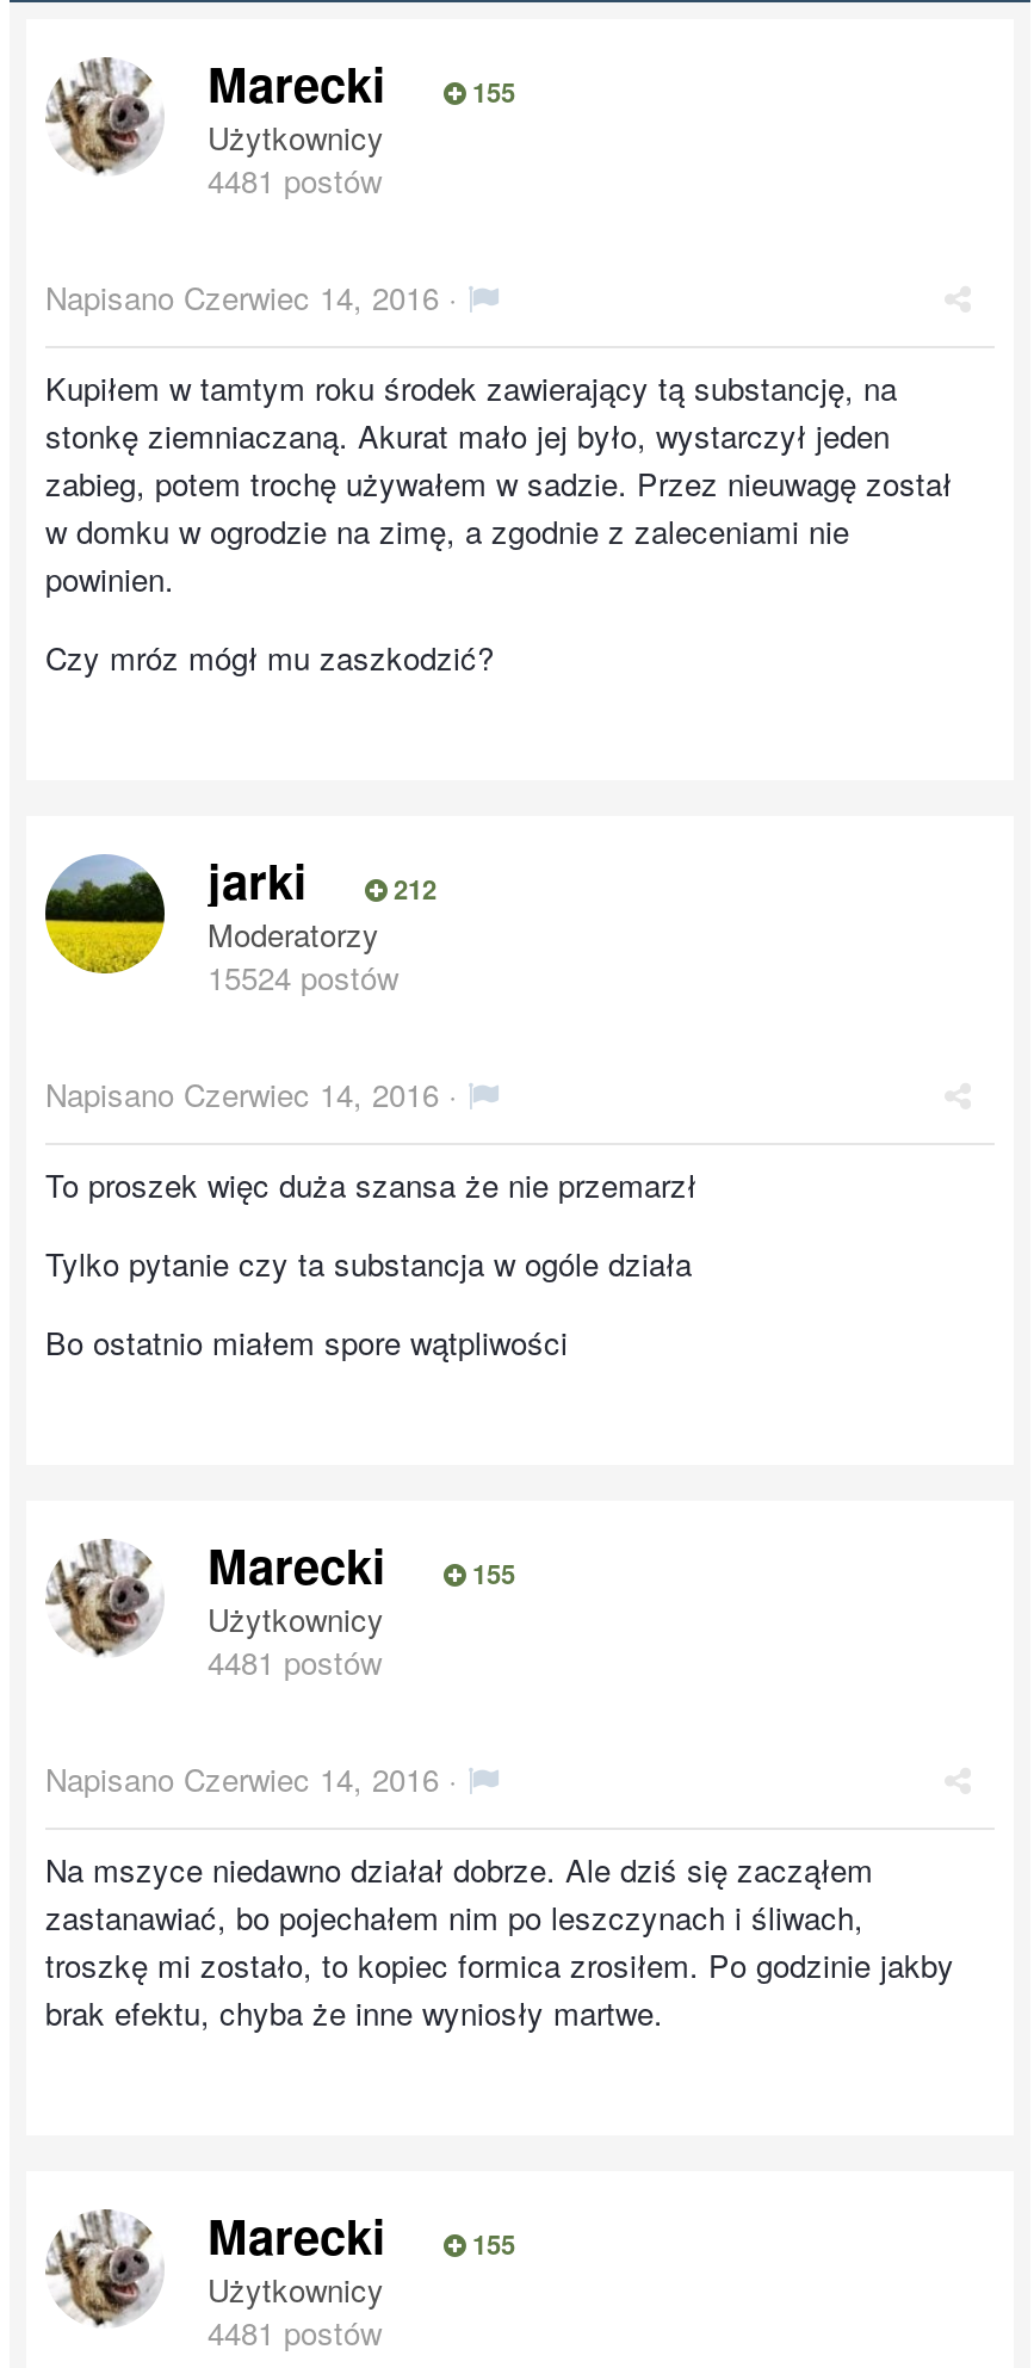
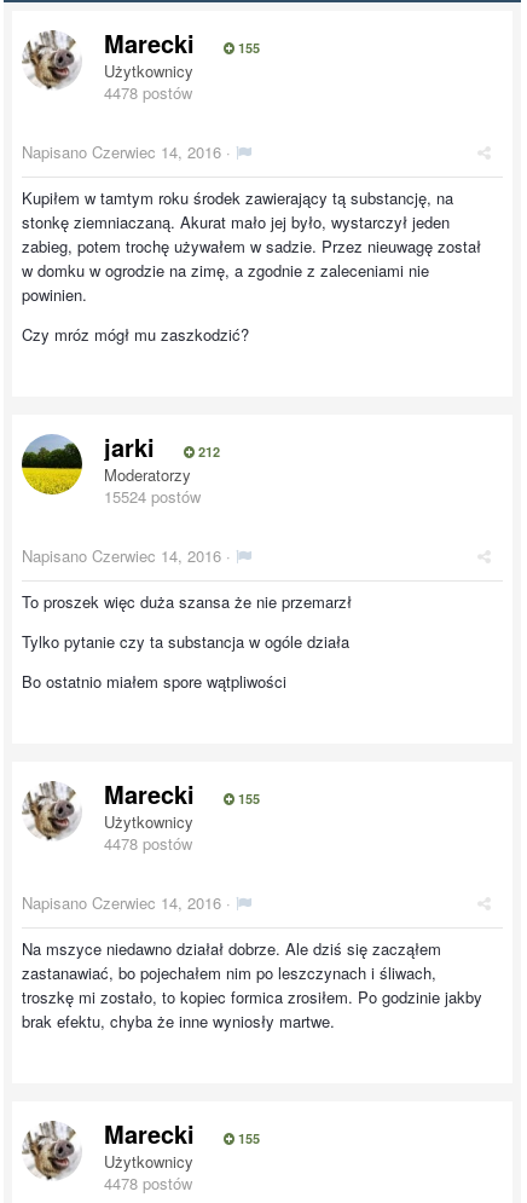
- 4481 postów
+ 4478 postów

- 4481 postów
+ 4478 postów

- 4481 postów
+ 4478 postów
